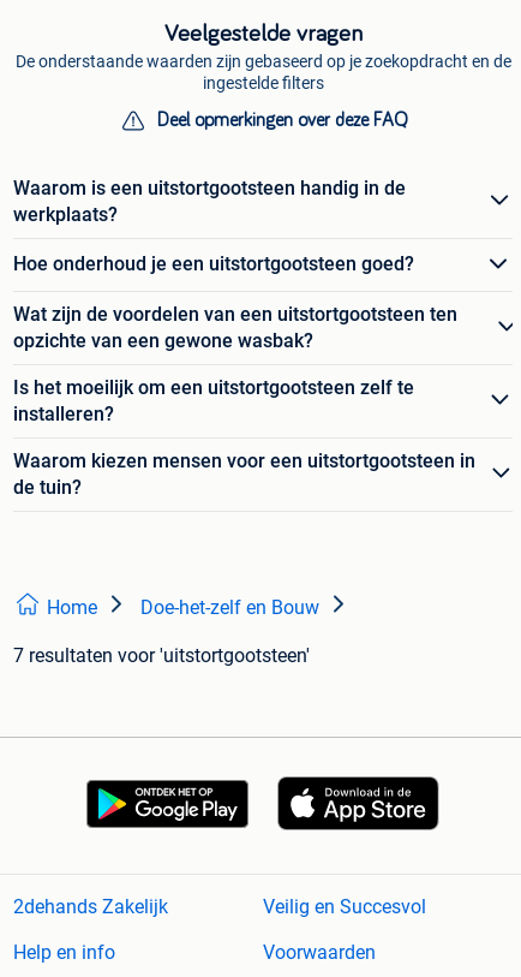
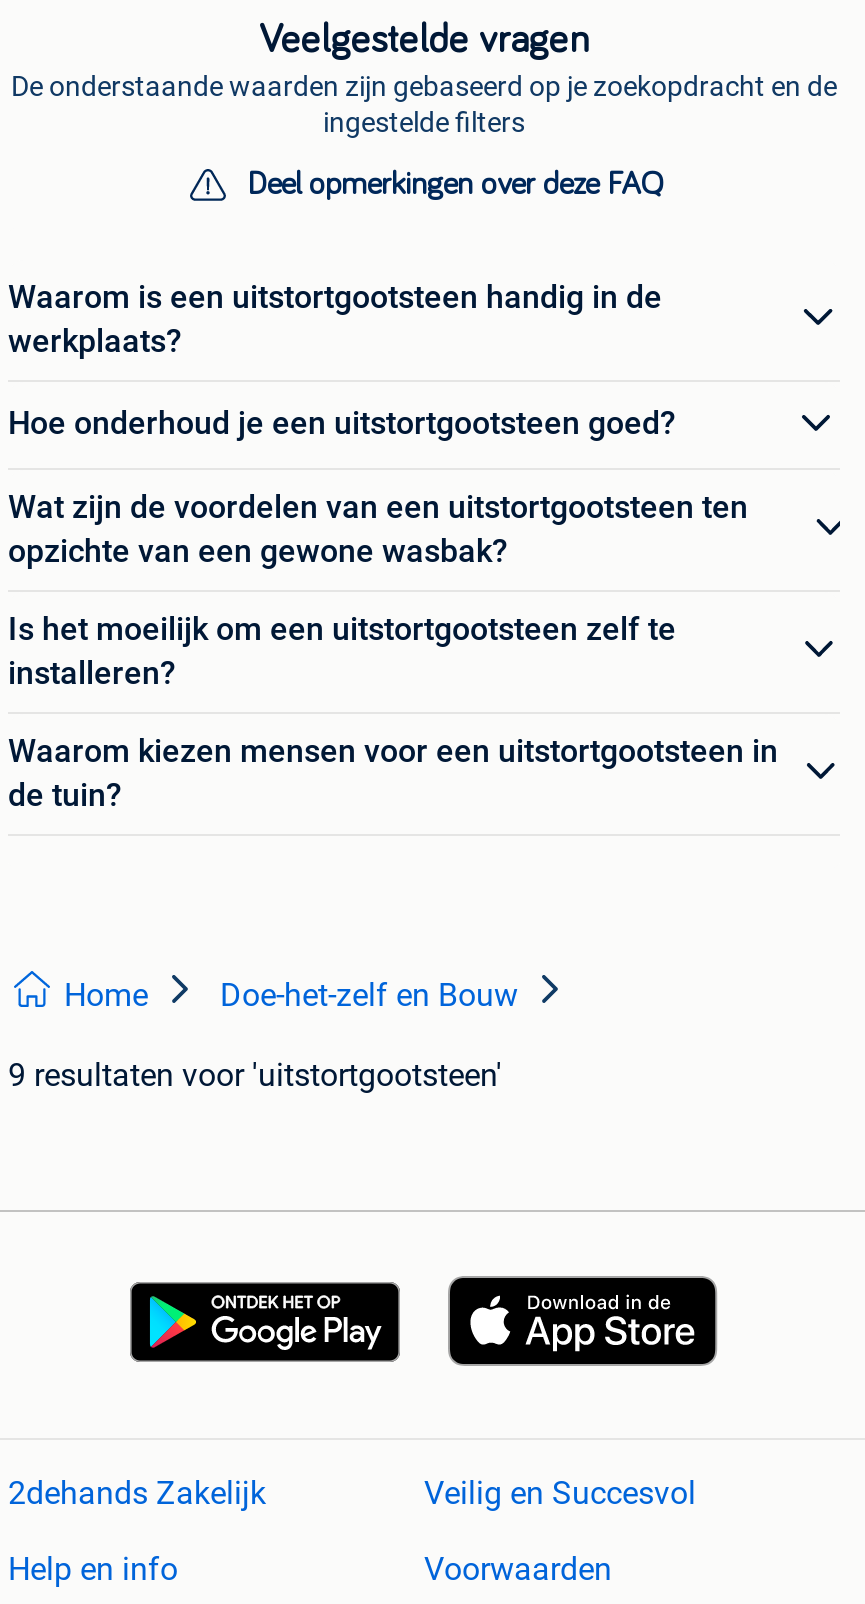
- 7 resultaten voor 'uitstortgootsteen'
+ 9 resultaten voor 'uitstortgootsteen'
